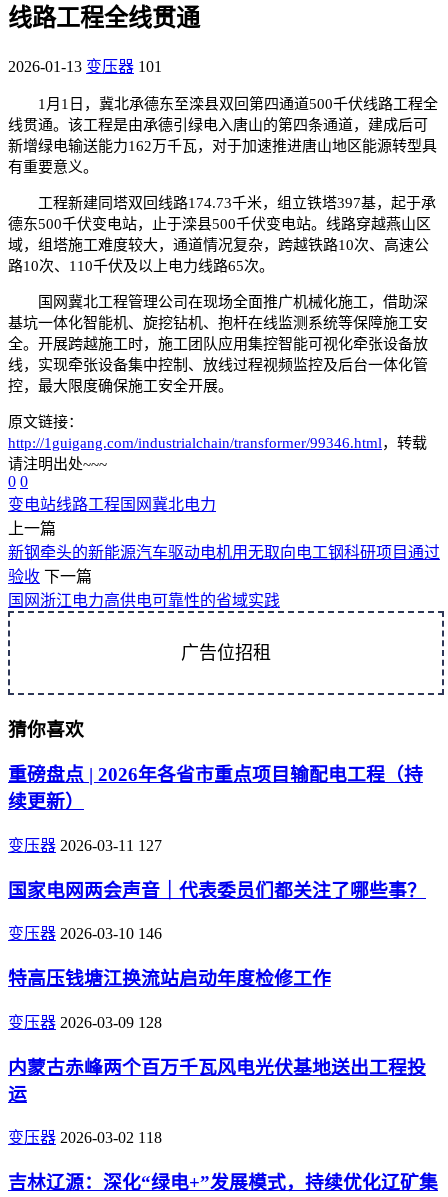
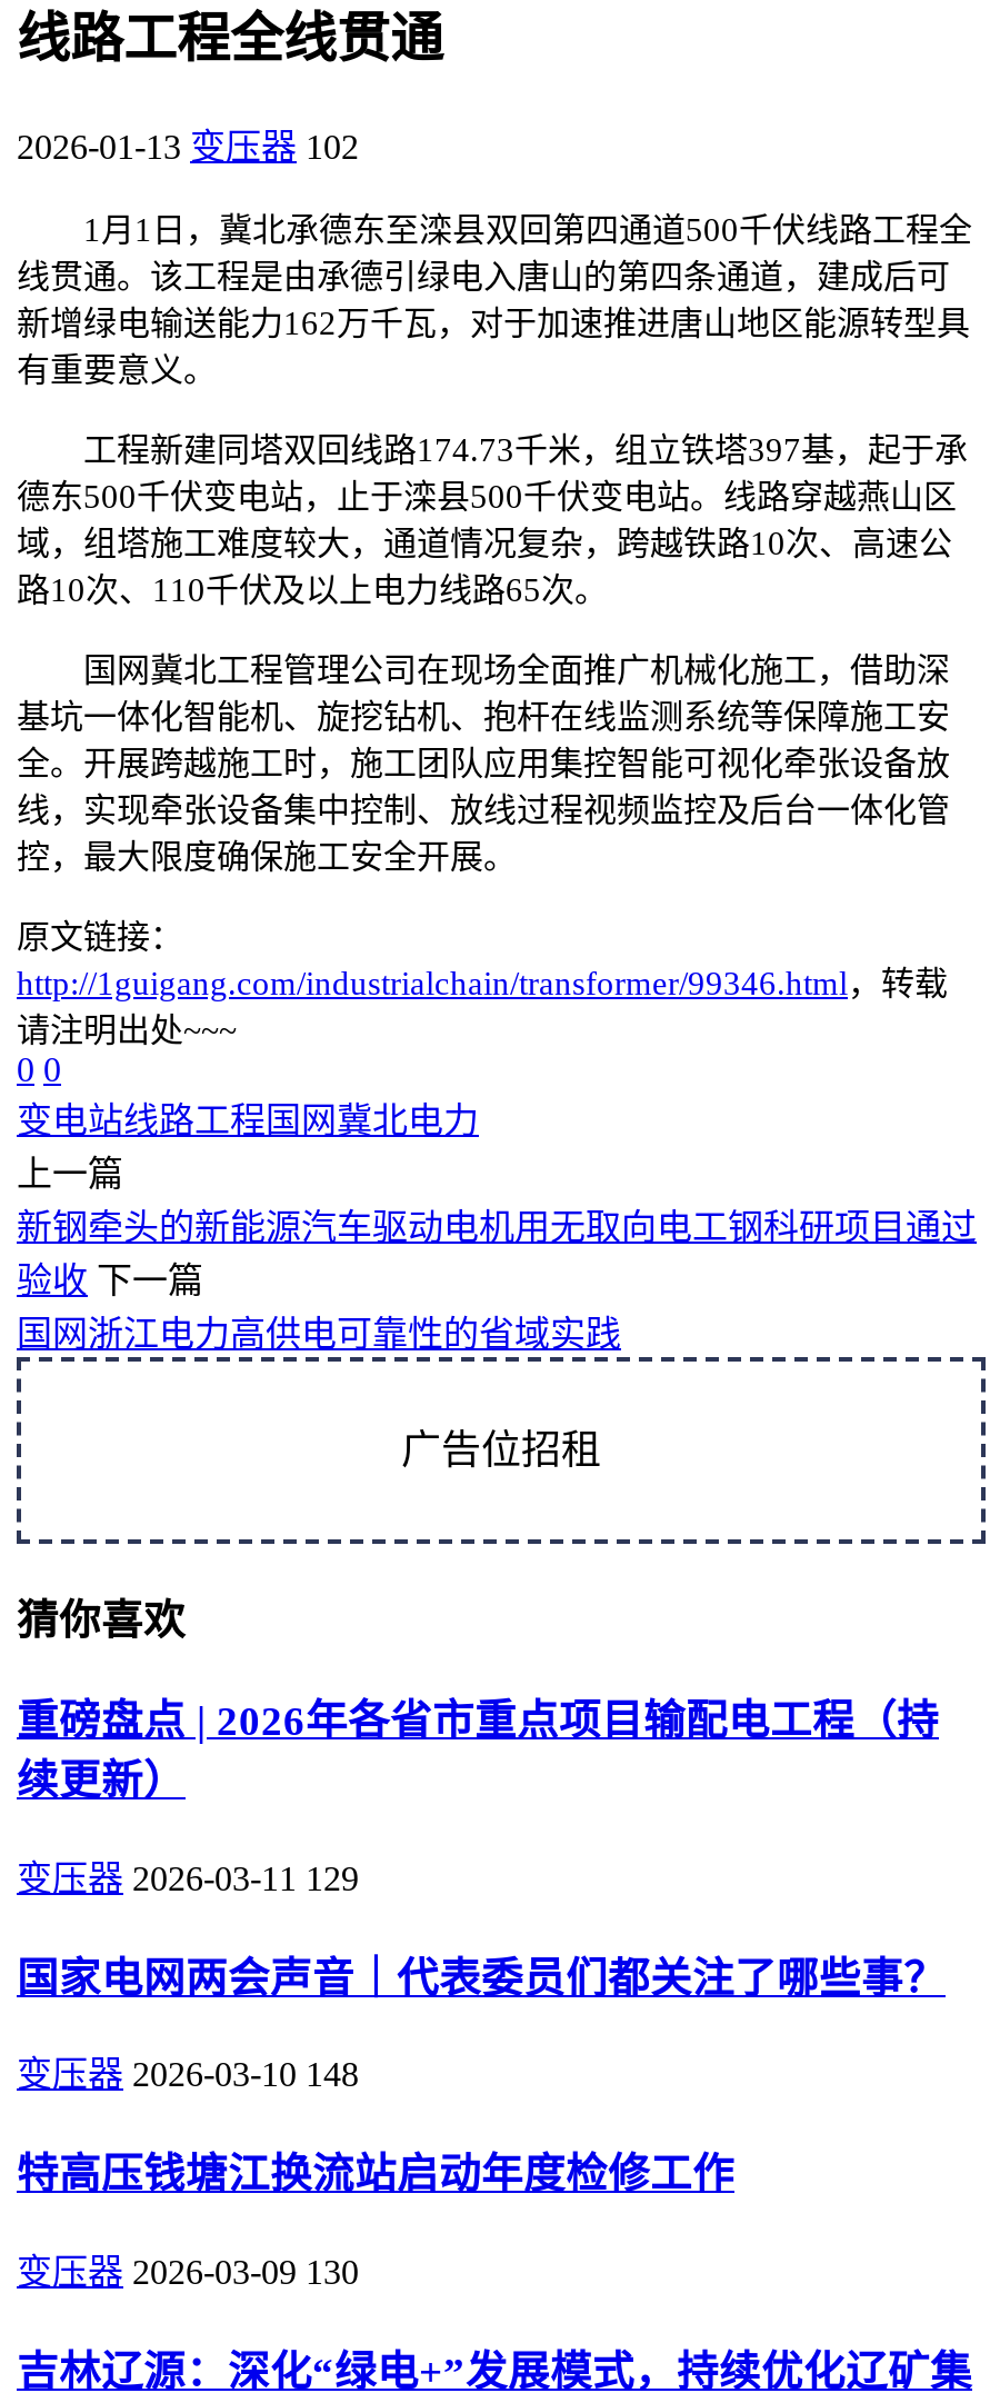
- 2026-01-13 变压器 101
+ 2026-01-13 变压器 102

- 变压器 2026-03-11 127
+ 变压器 2026-03-11 129

- 变压器 2026-03-10 146
+ 变压器 2026-03-10 148

- 变压器 2026-03-09 128
- 内蒙古赤峰两个百万千瓦风电光伏基地送出工程投
- 运
- 变压器 2026-03-02 118
+ 变压器 2026-03-09 130
